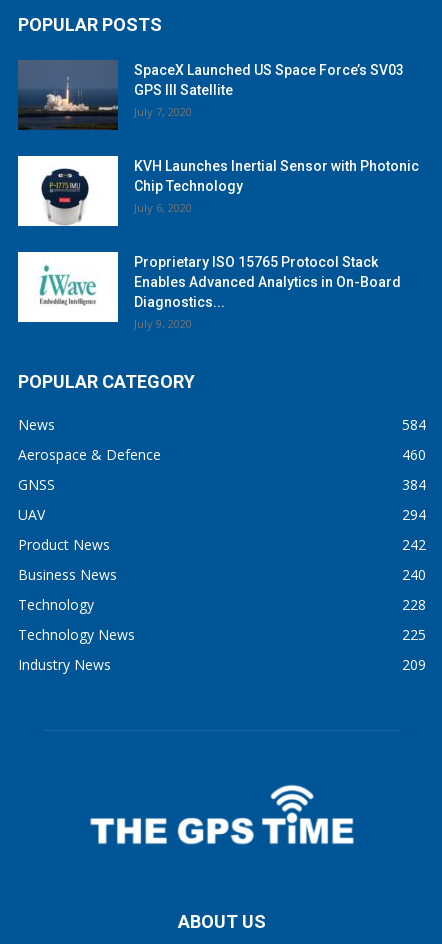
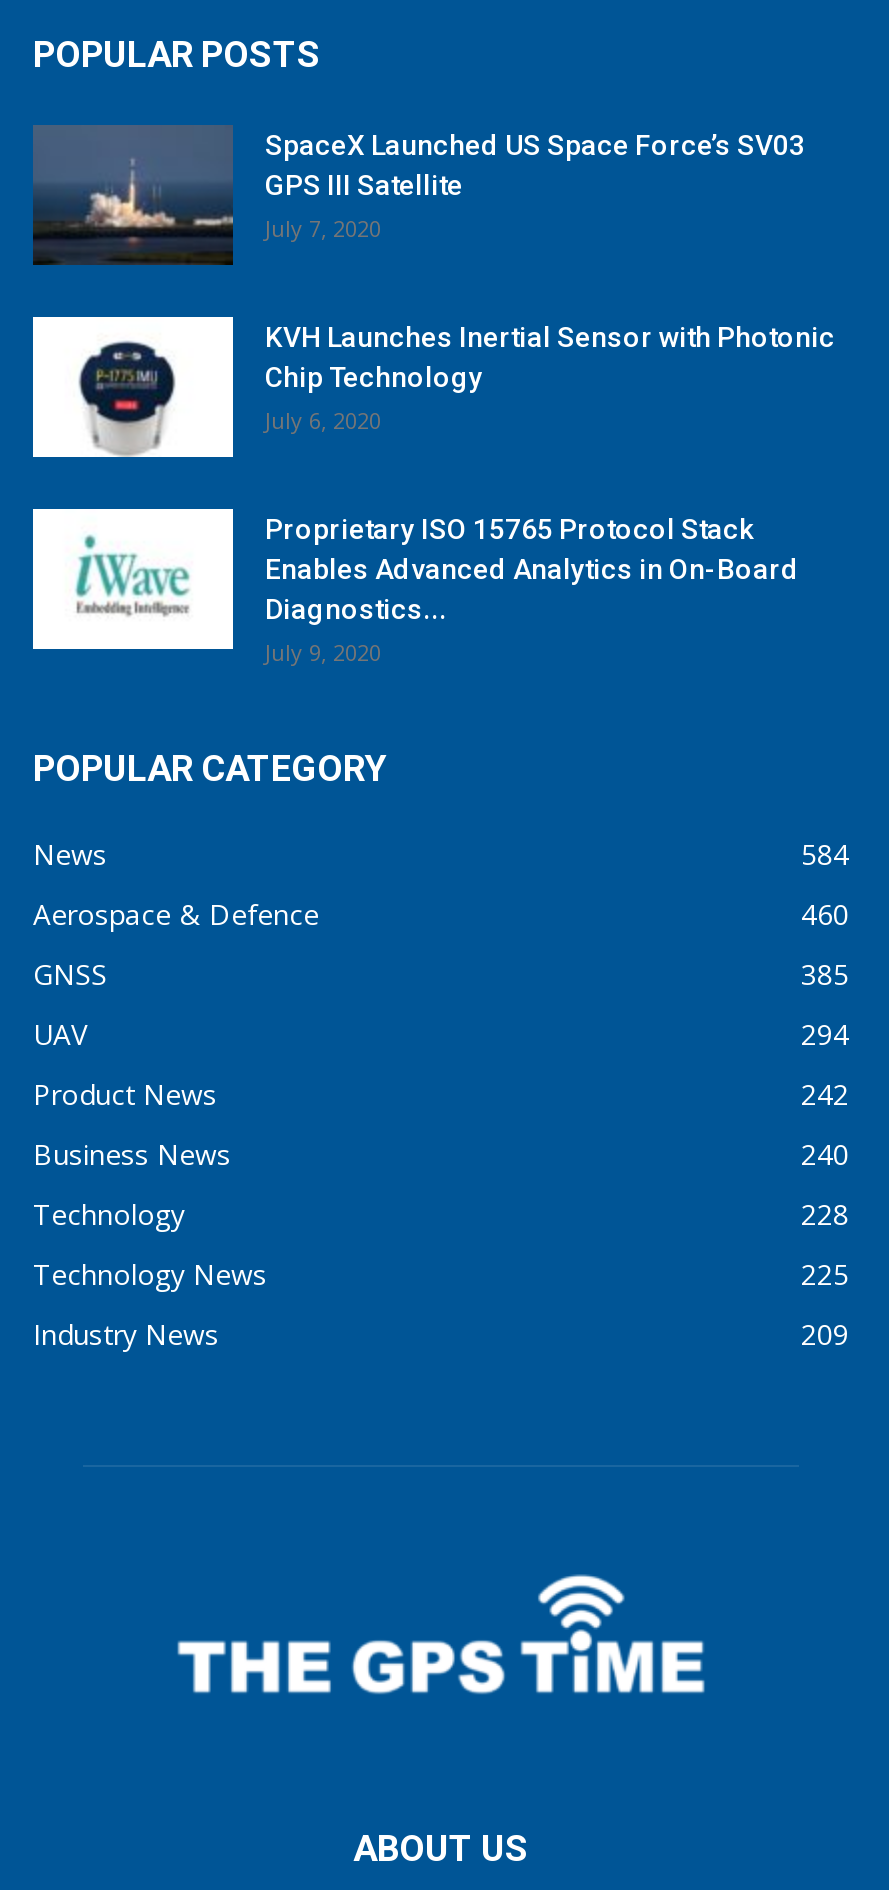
- 384
+ 385
